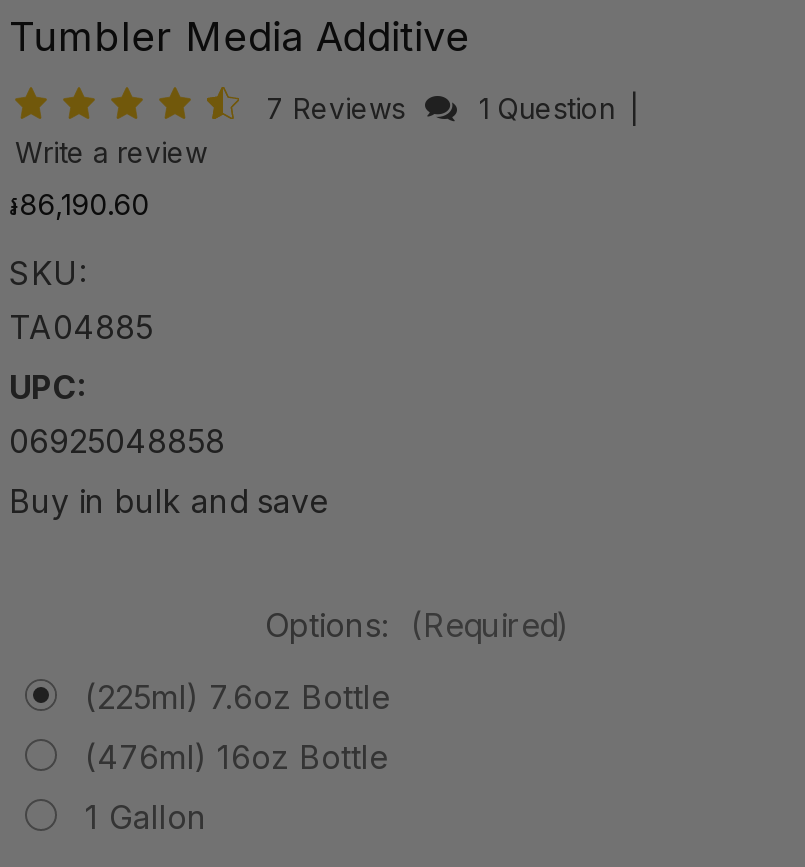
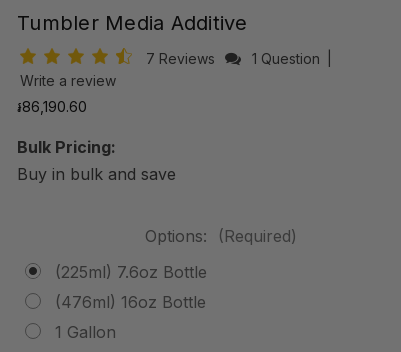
- SKU:
- TA04885
- UPC:
- 06925048858
+ Bulk Pricing:
